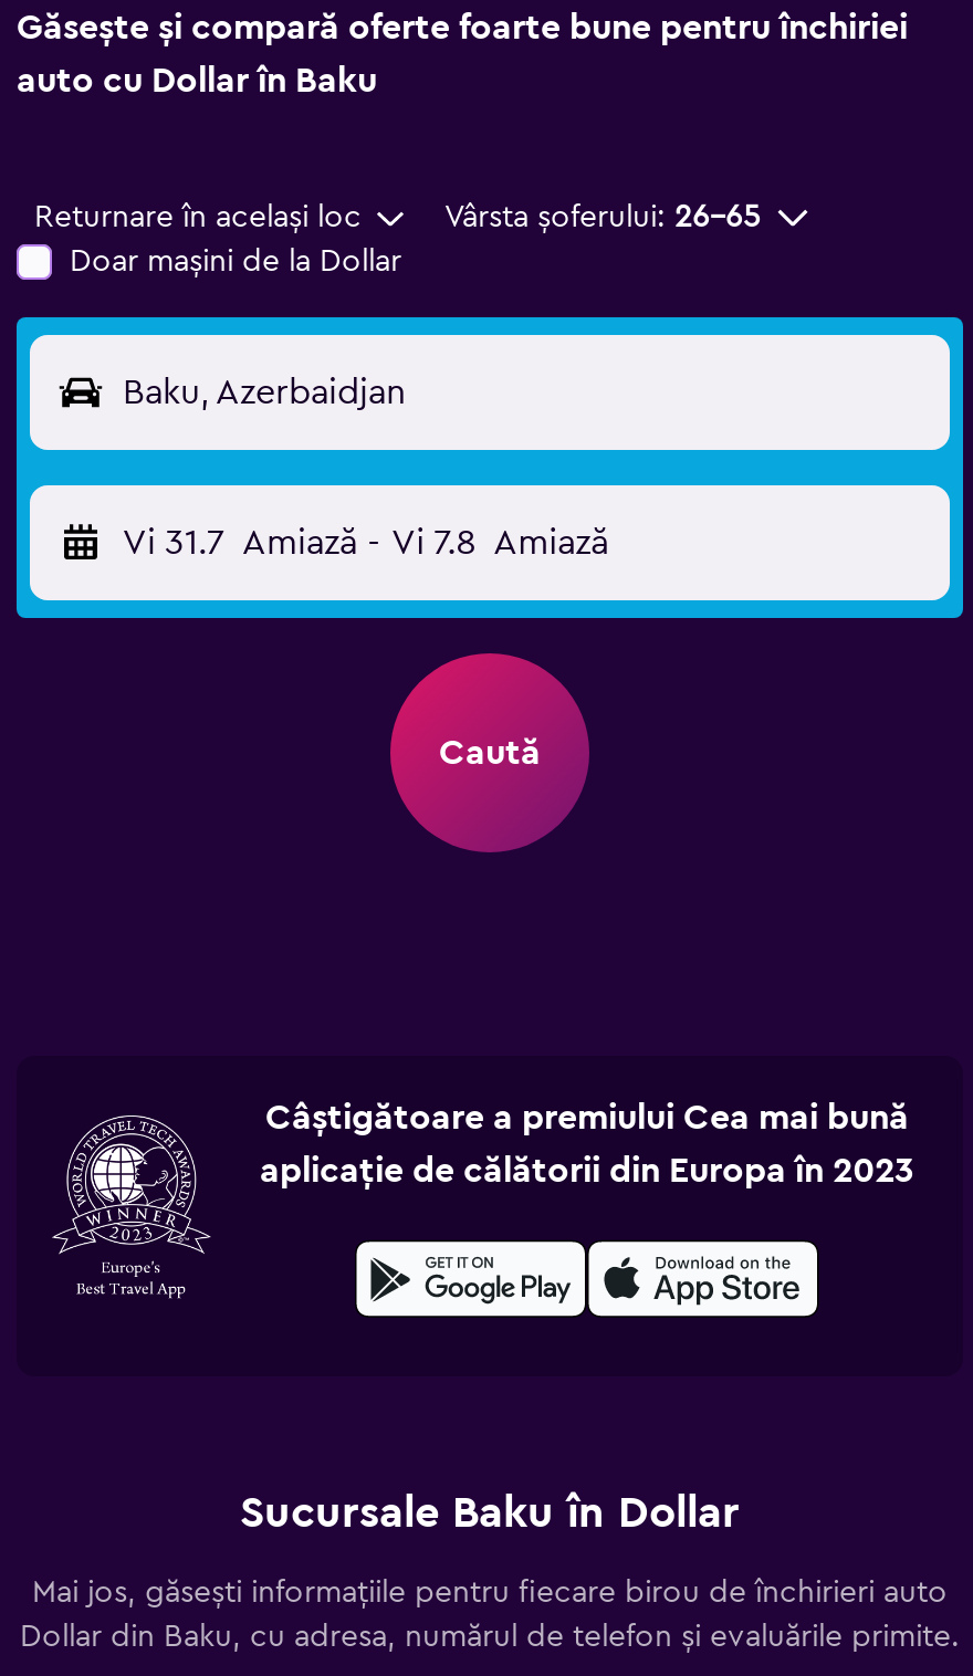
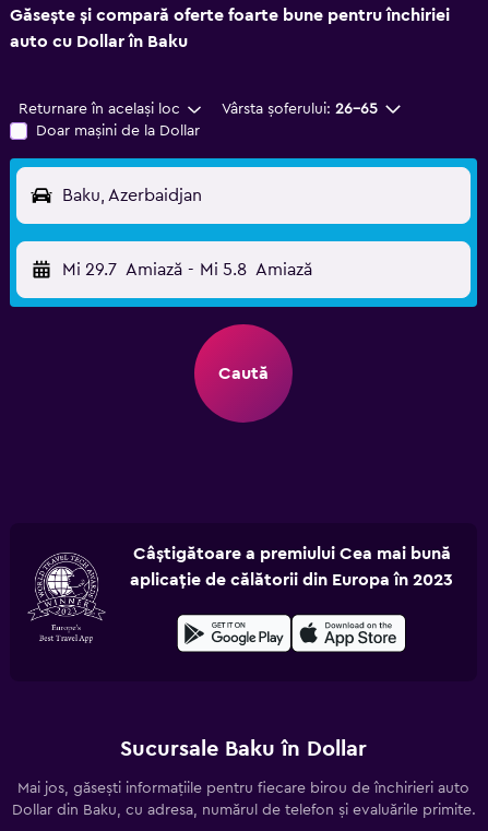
- Vi 31.7 Amiază - Vi 7.8 Amiază
+ Mi 29.7 Amiază - Mi 5.8 Amiază
